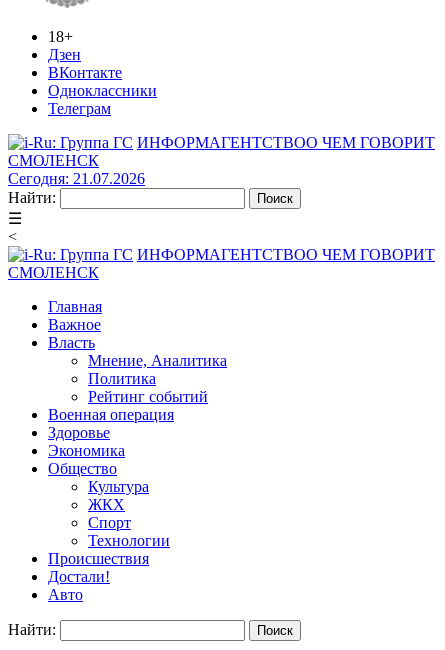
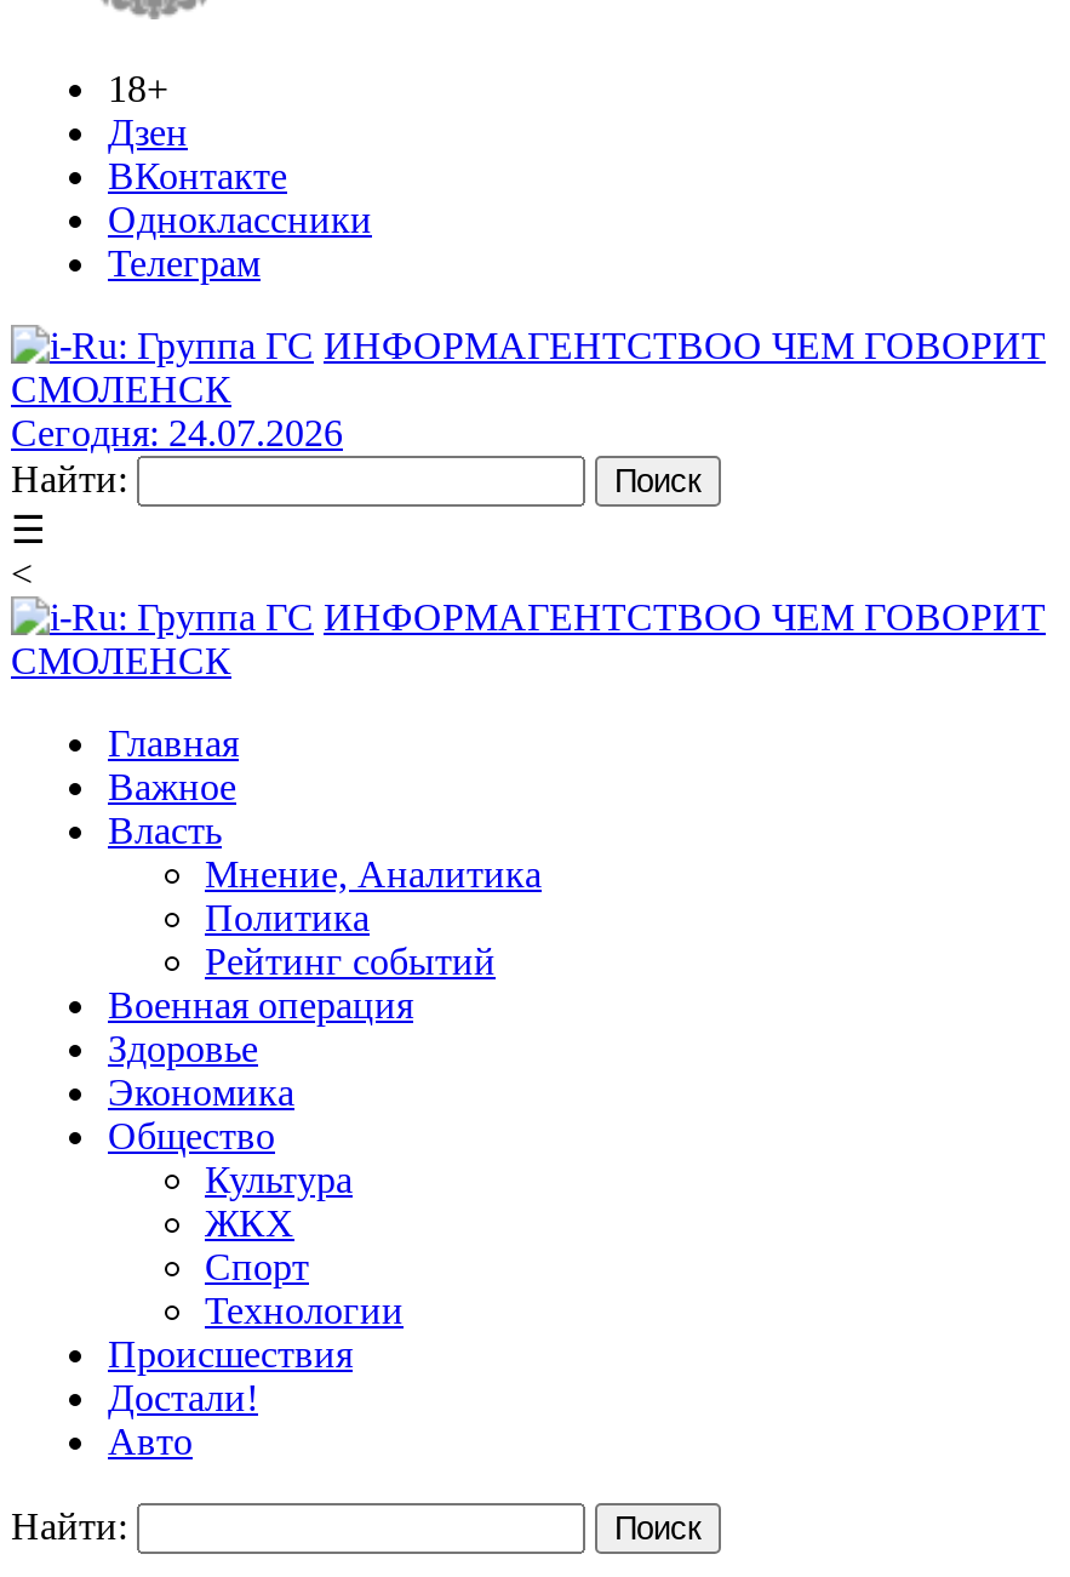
- Сегодня: 21.07.2026
+ Сегодня: 24.07.2026
